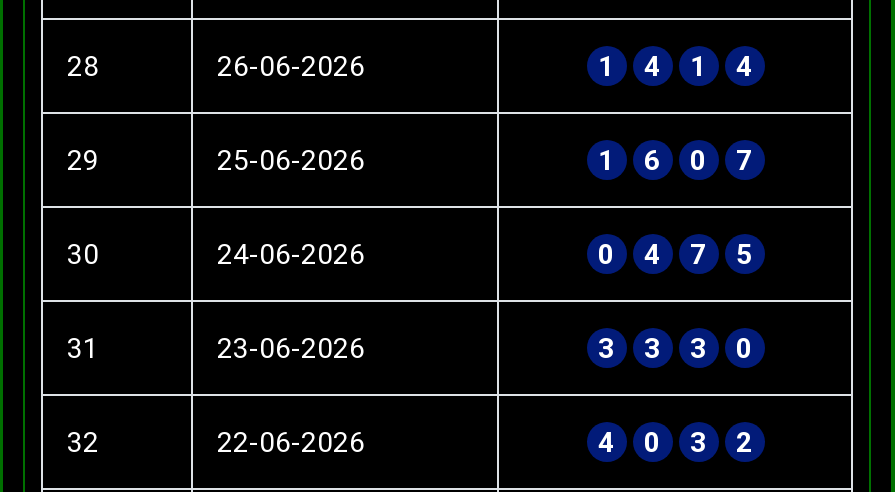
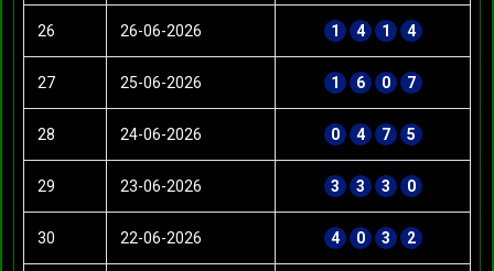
- 28
+ 26

- 29
+ 27

- 30
+ 28

- 31
+ 29

- 32
+ 30
